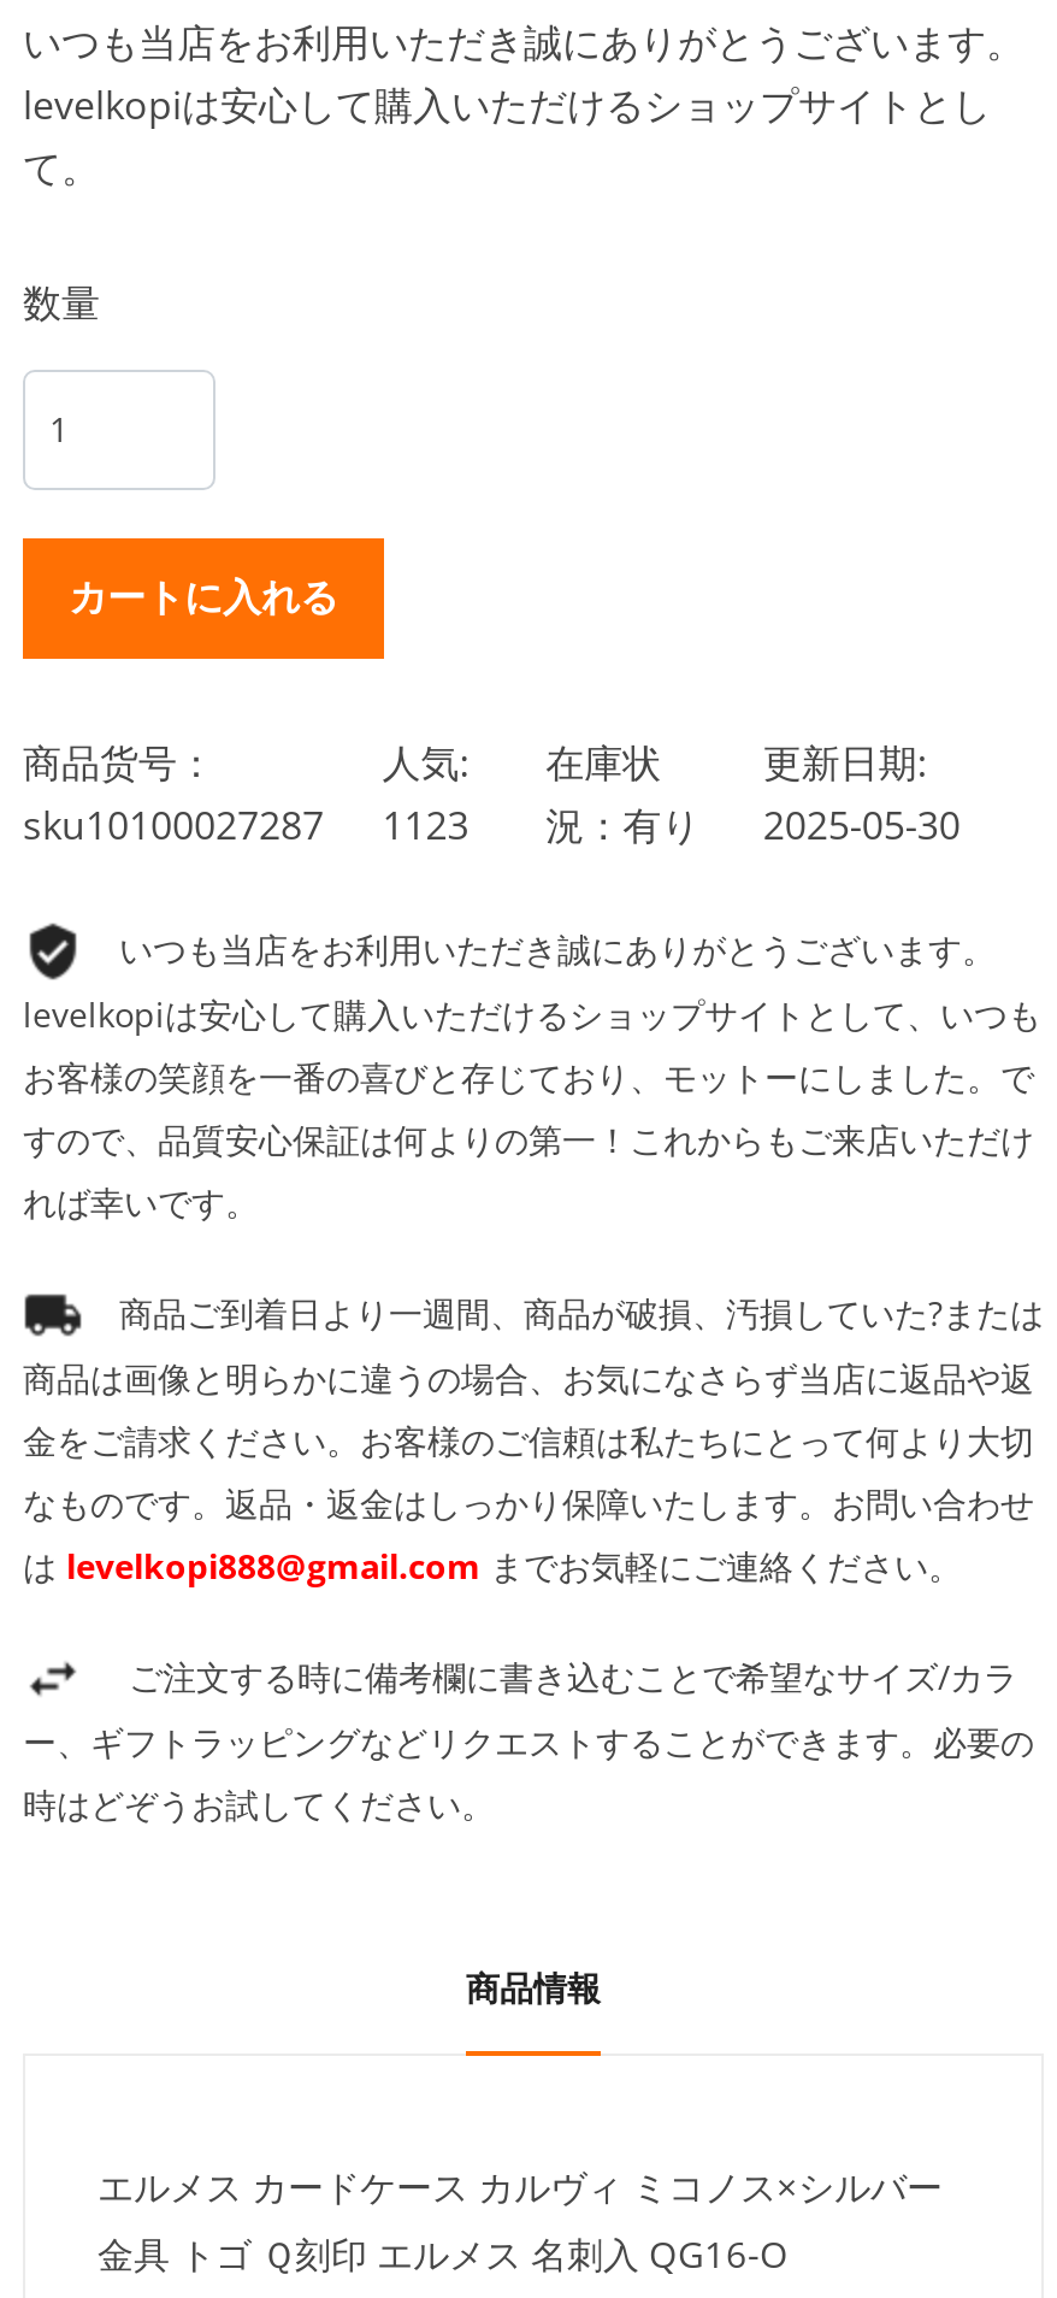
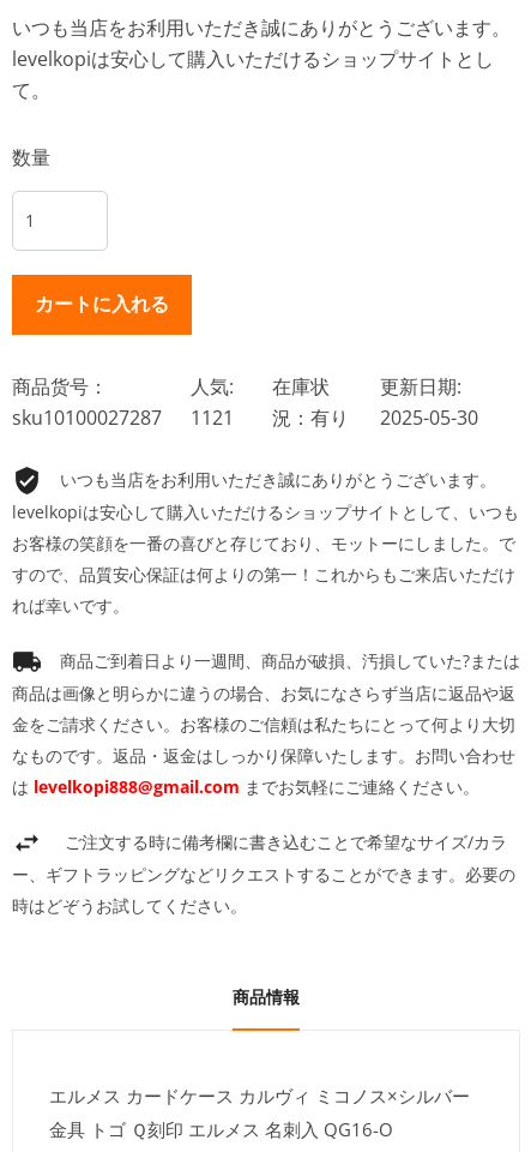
- sku10100027287 1123 況：有り 2025-05-30
+ sku10100027287 1121 況：有り 2025-05-30
